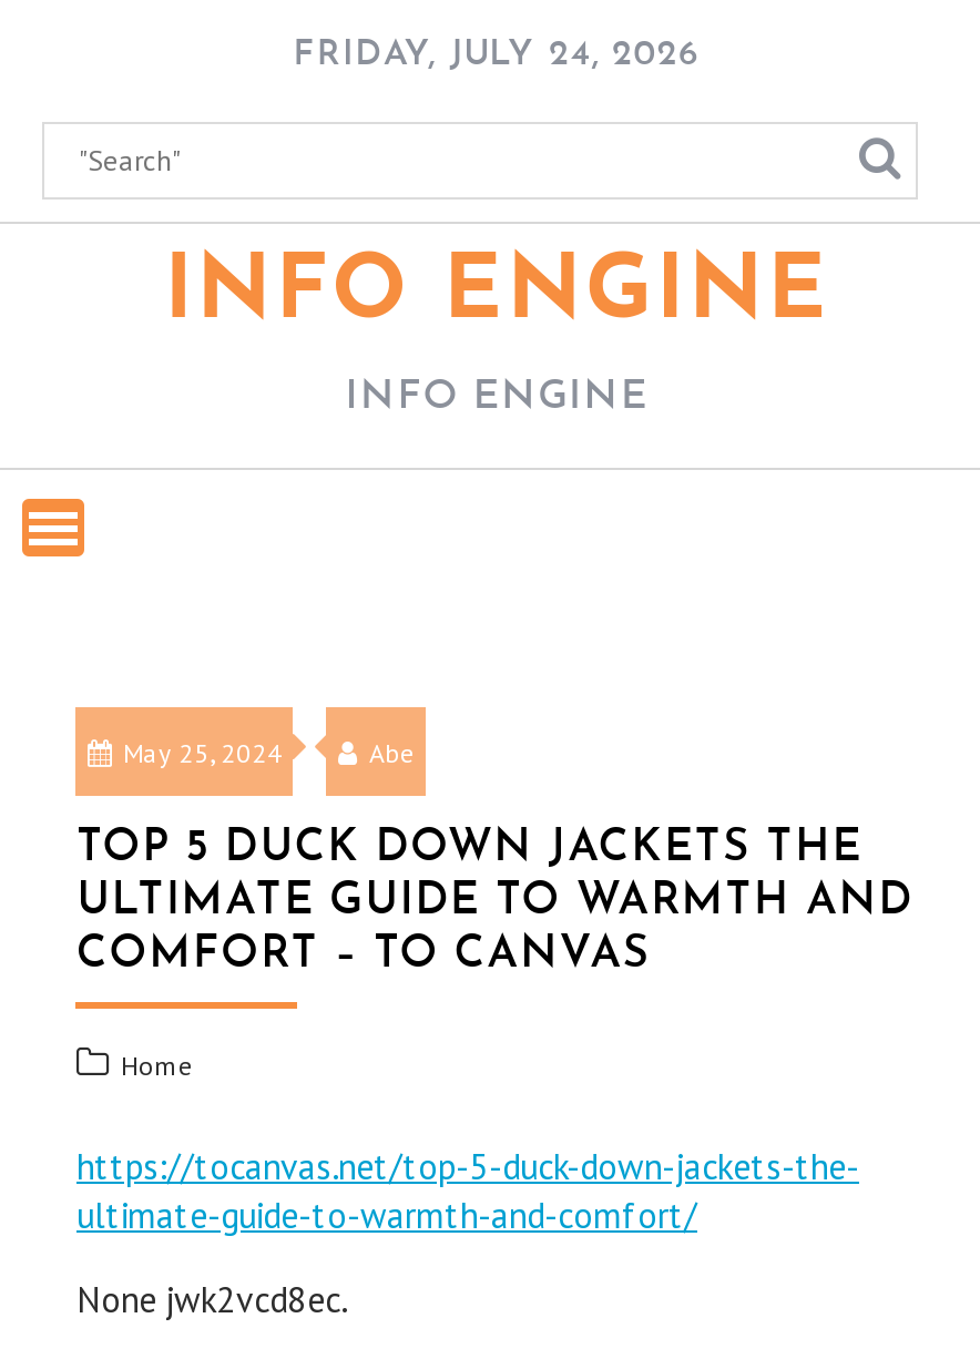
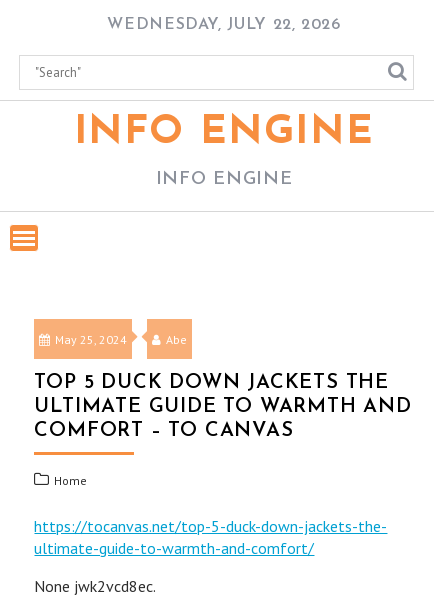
- FRIDAY, JULY 24, 2026
+ WEDNESDAY, JULY 22, 2026
